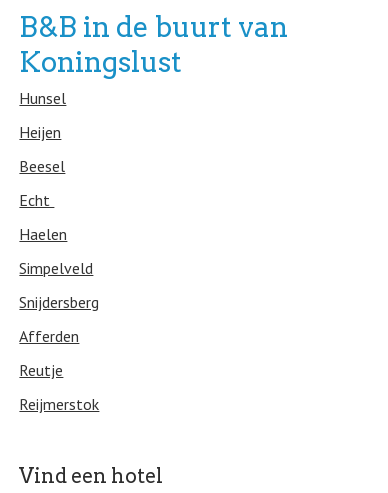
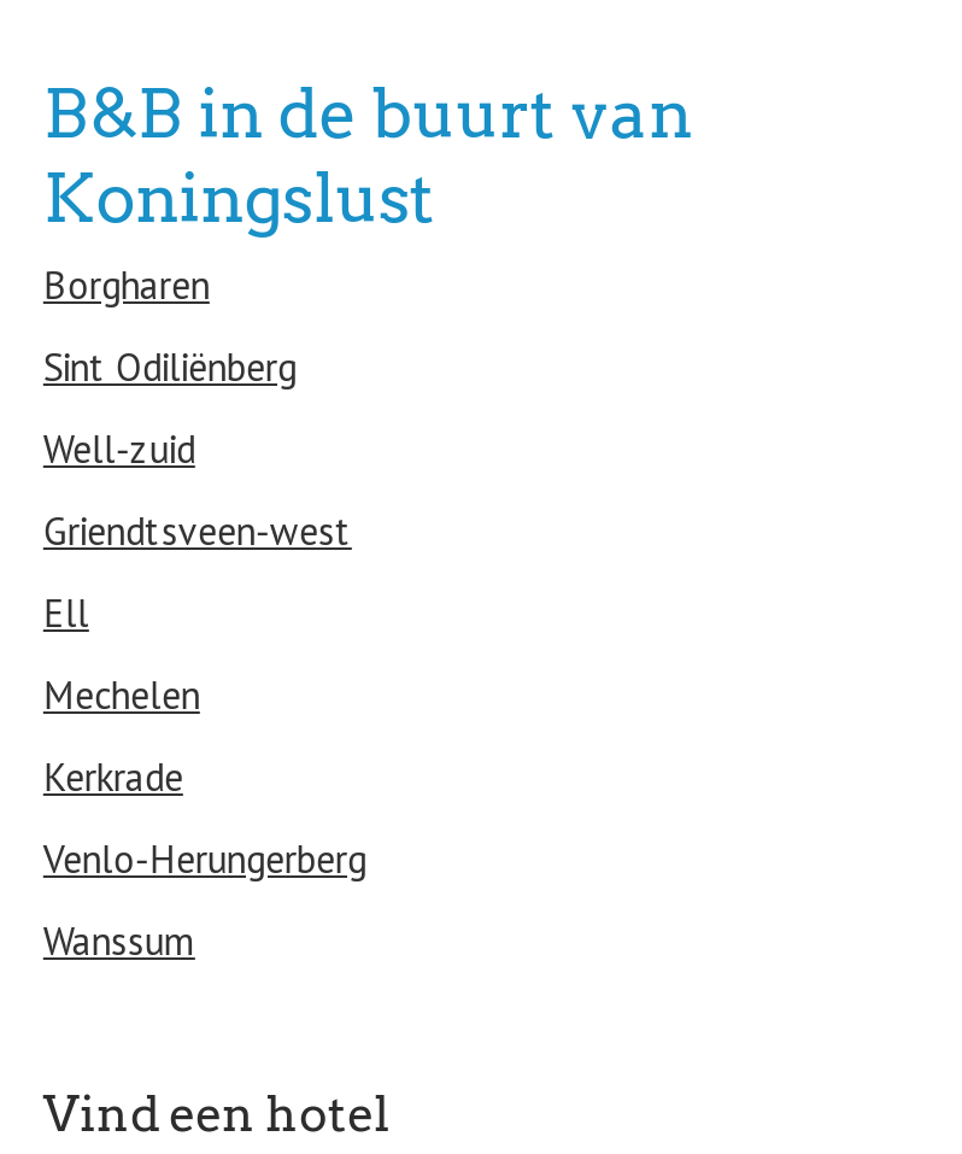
- Hunsel
- Heijen
- Beesel
- Echt
- Haelen
- Simpelveld
- Snijdersberg
- Afferden
- Reutje
- Reijmerstok
+ Borgharen
+ Sint Odiliënberg
+ Well-zuid
+ Griendtsveen-west
+ Ell
+ Mechelen
+ Kerkrade
+ Venlo-Herungerberg
+ Wanssum
